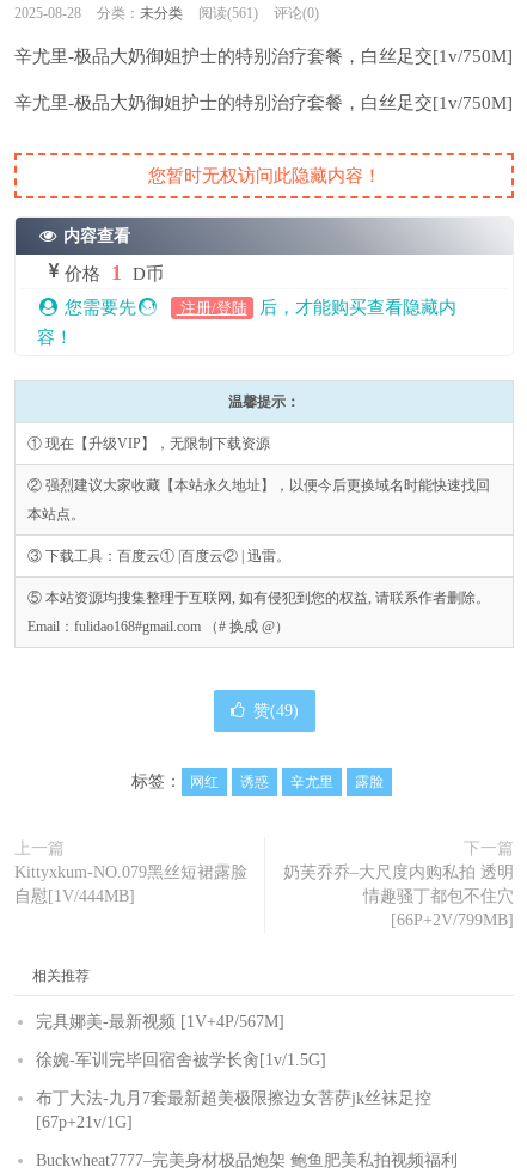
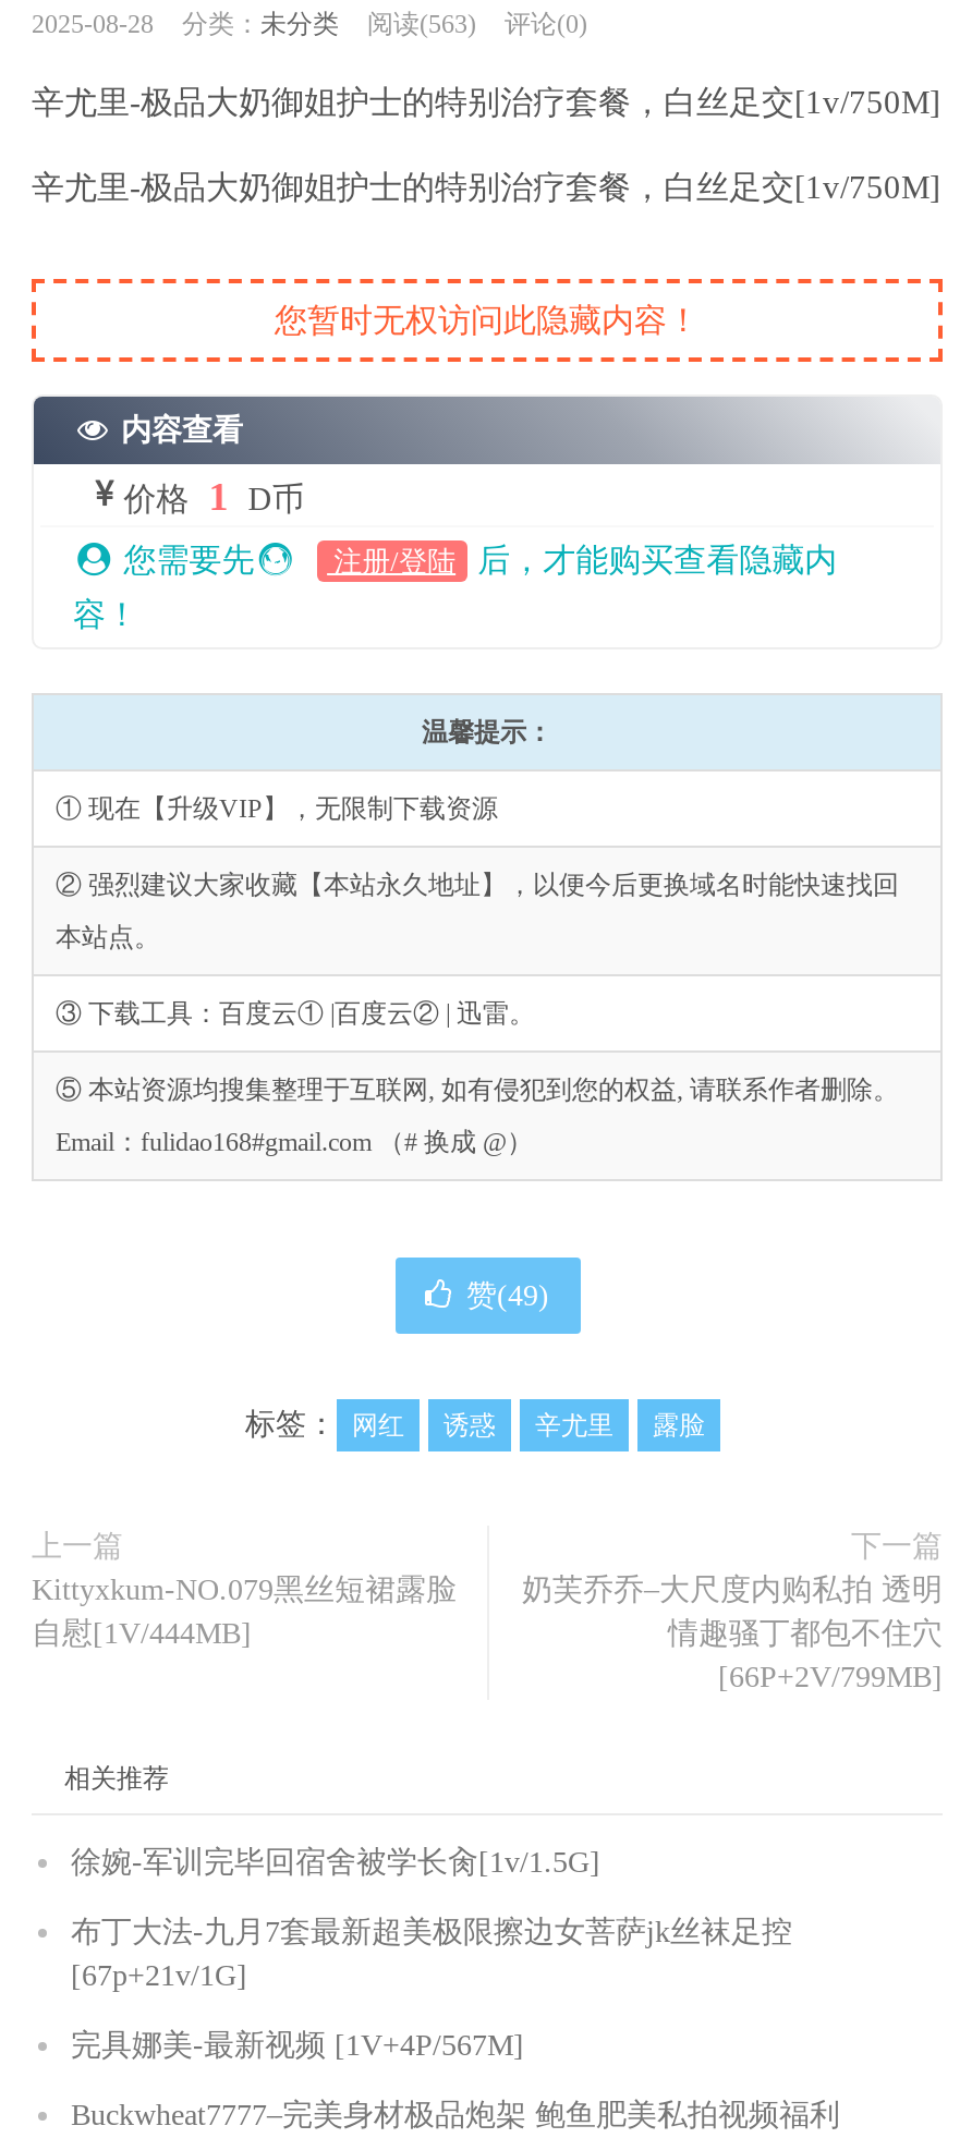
- 2025-08-28 分类：未分类 阅读(561) 评论(0)
+ 2025-08-28 分类：未分类 阅读(563) 评论(0)

moved down: 完具娜美-最新视频 [1V+4P/567M]

moved up: 徐婉-军训完毕回宿舍被学长肏[1v/1.5G] | 布丁大法-九月7套最新超美极限擦边女菩萨jk丝袜足控 | [67p+21v/1G]
